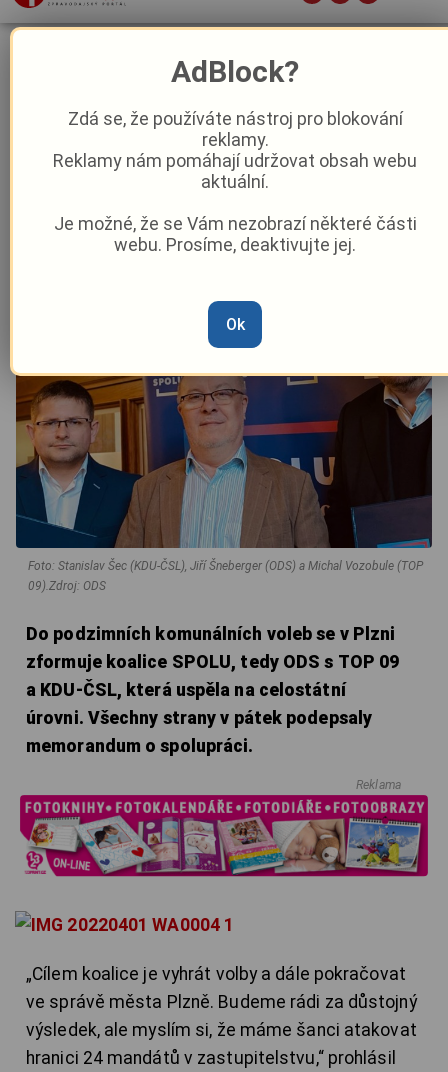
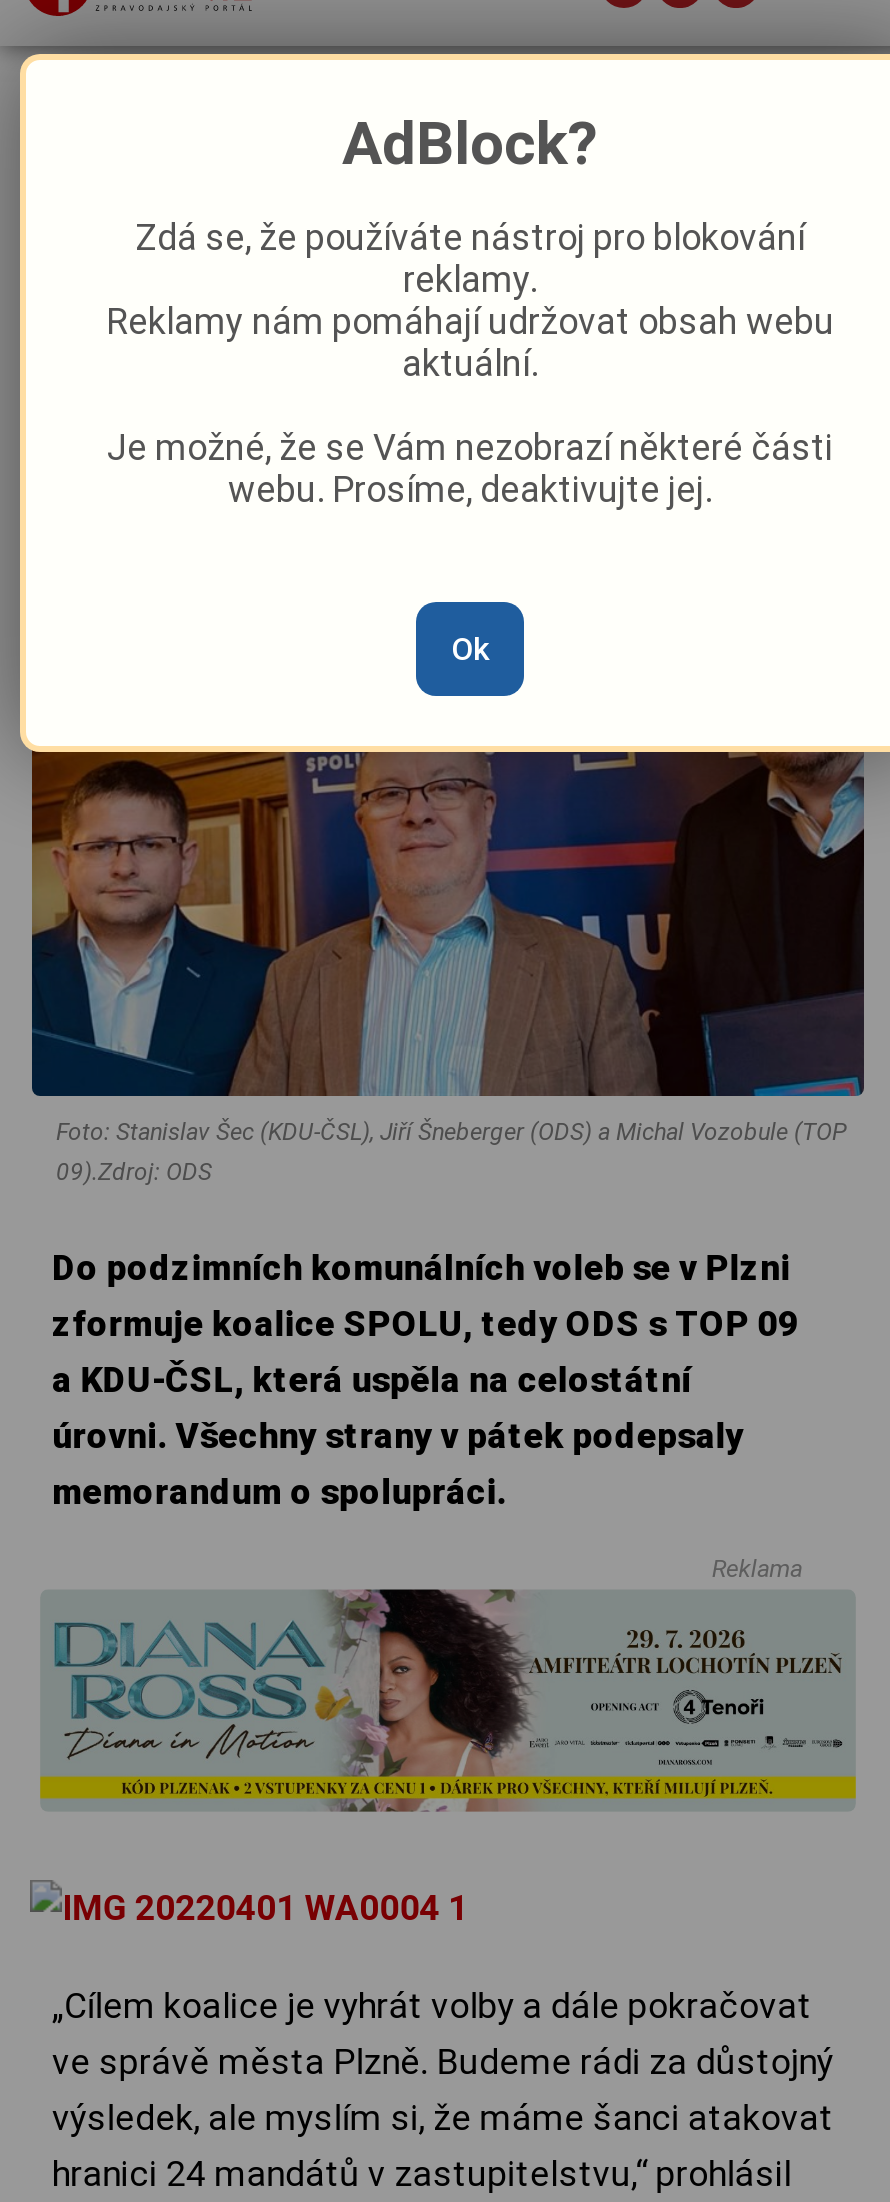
- [image]
+ [image]
